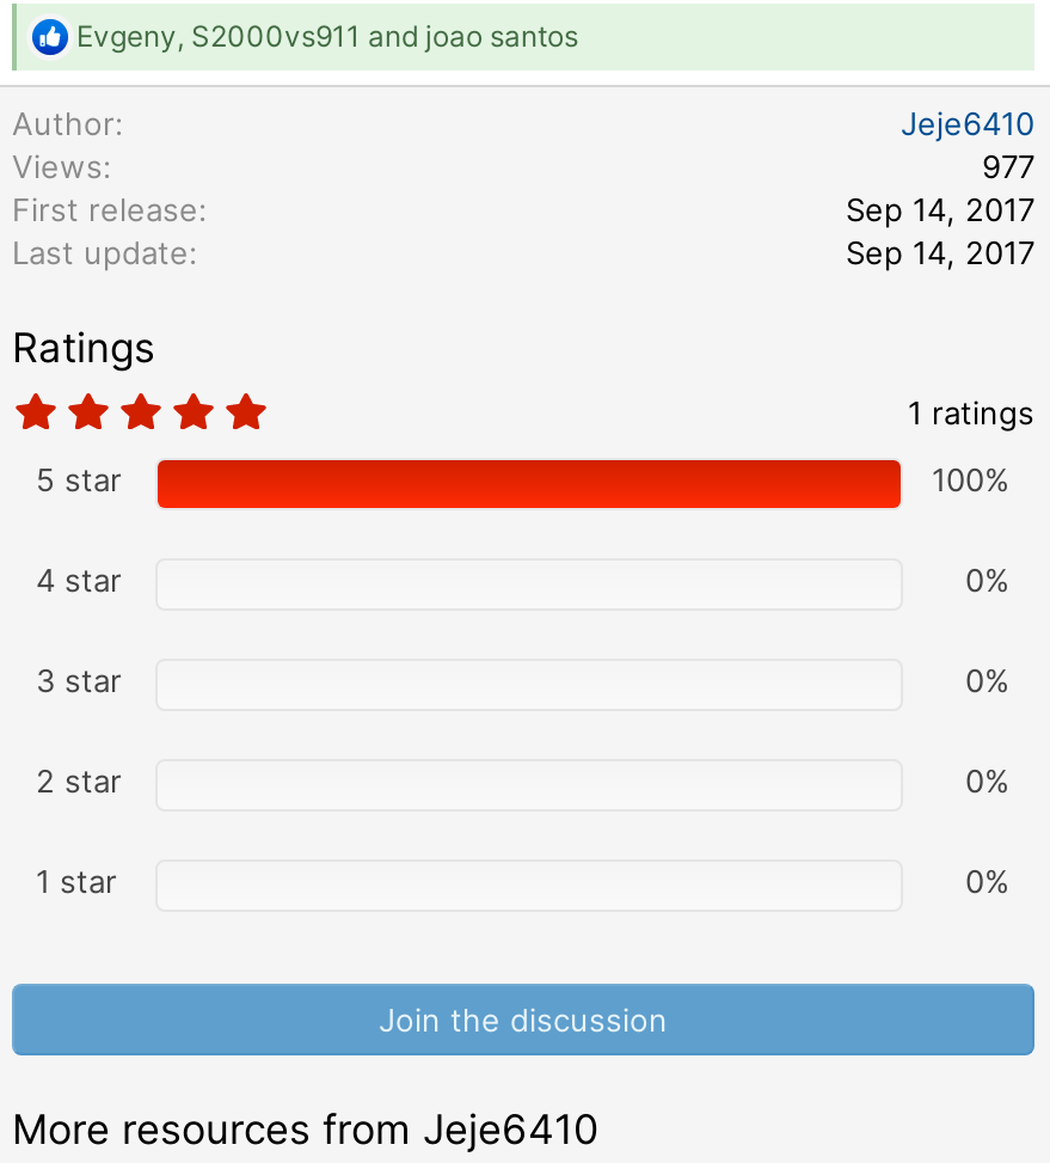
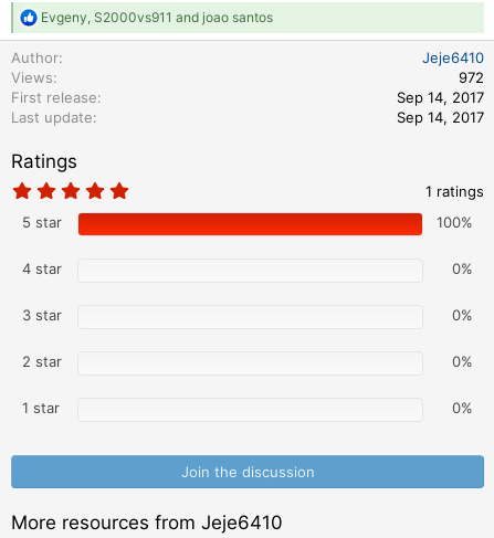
- 977
+ 972
